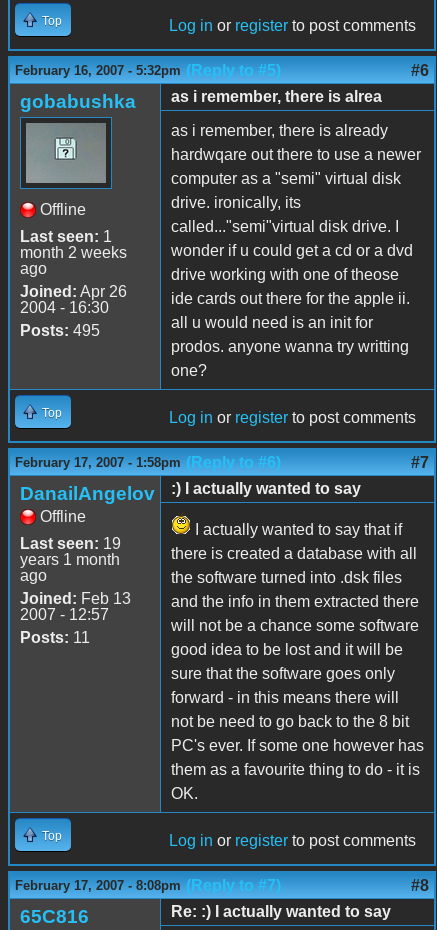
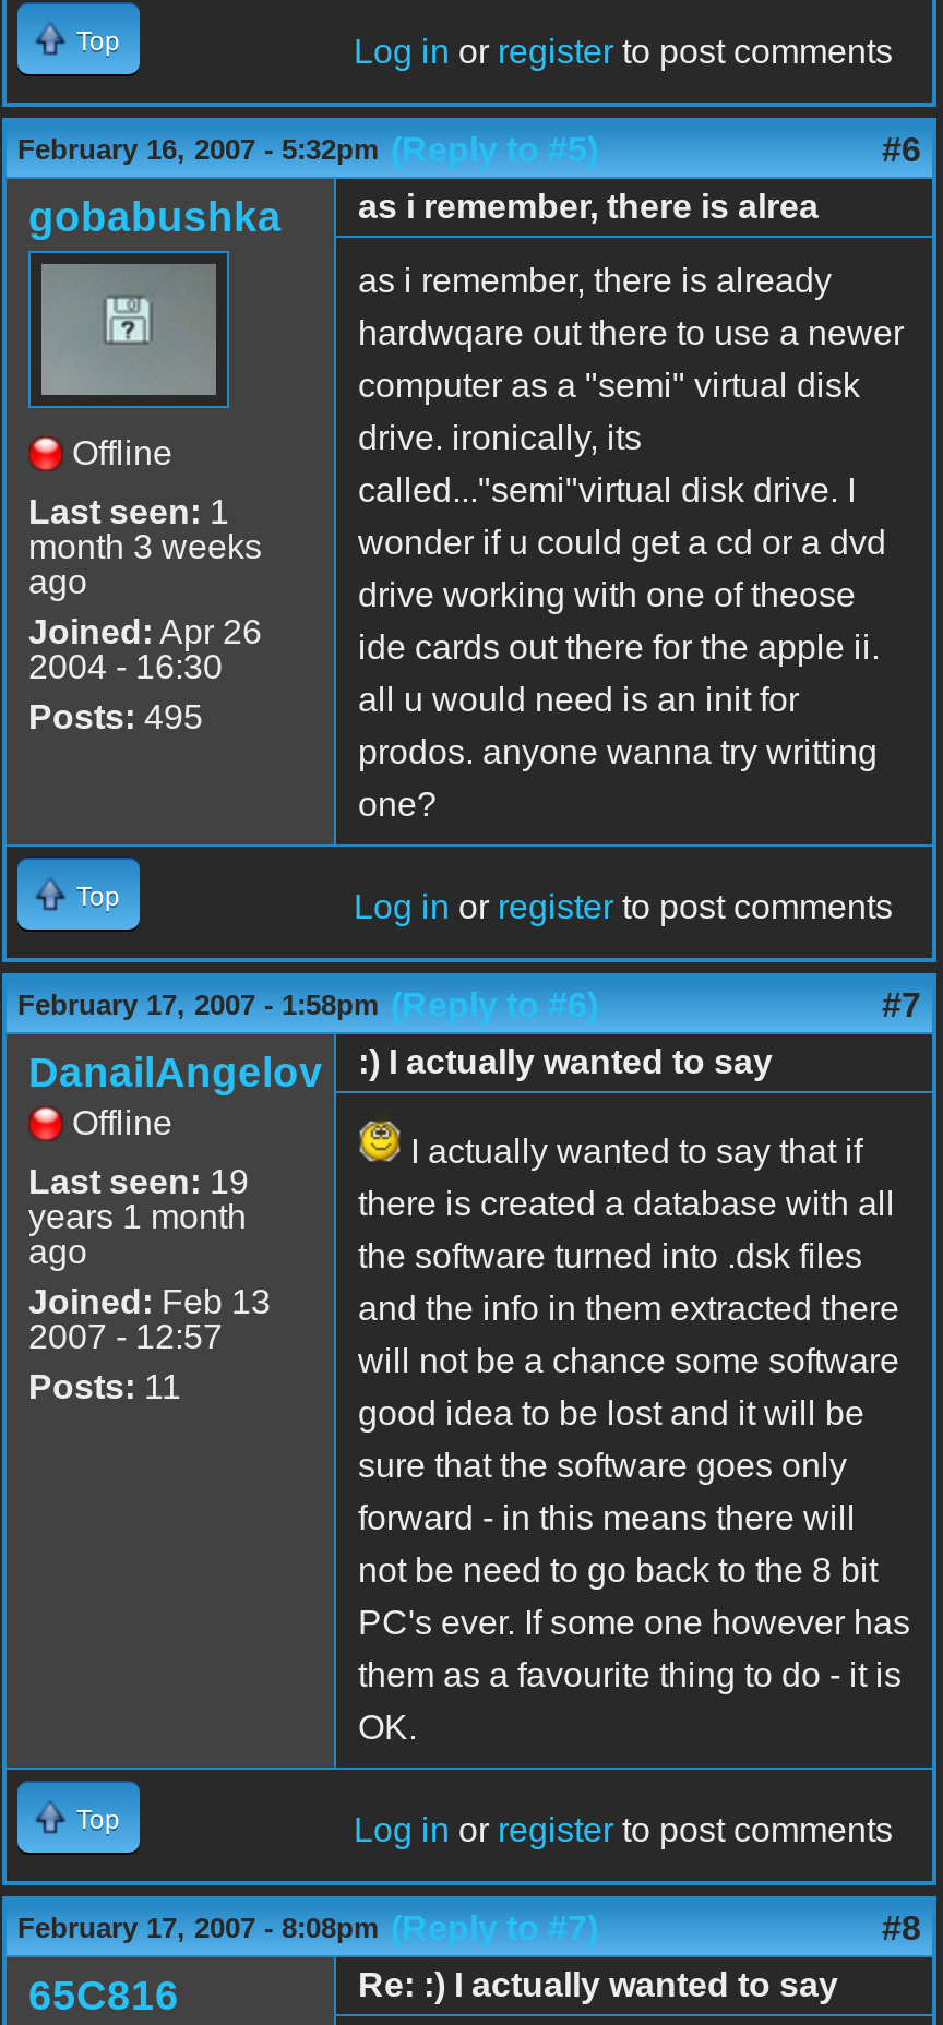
- month 2 weeks
+ month 3 weeks
